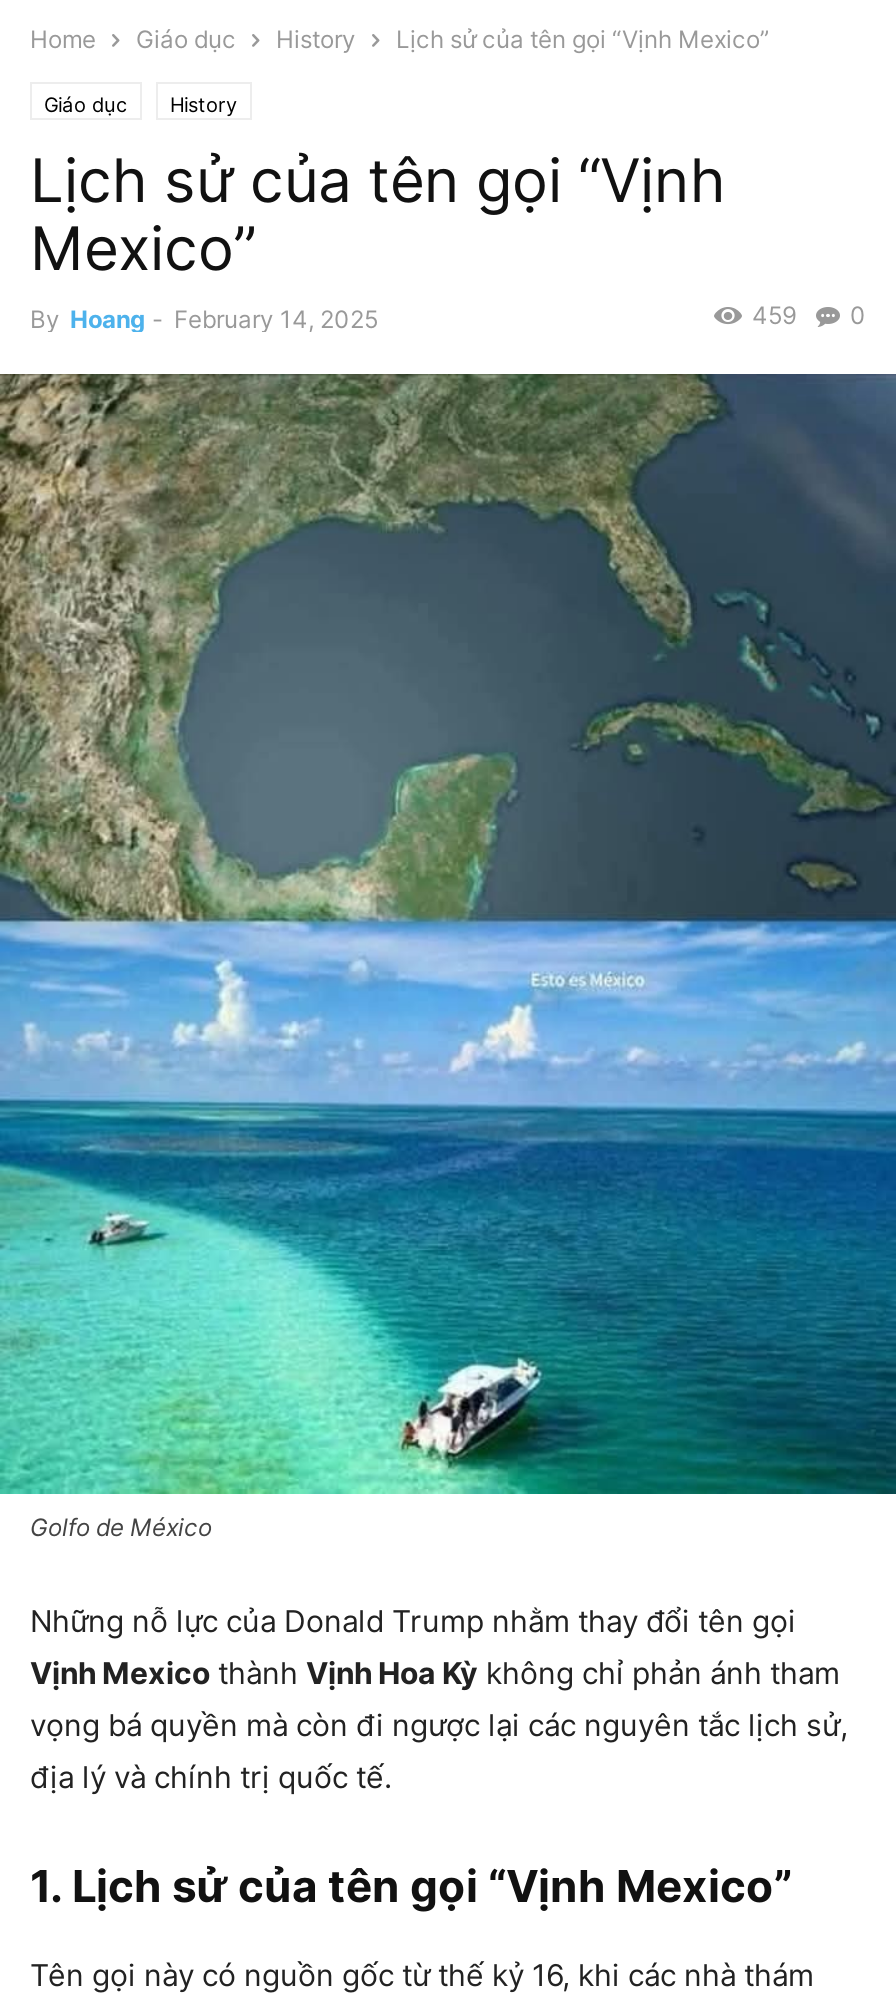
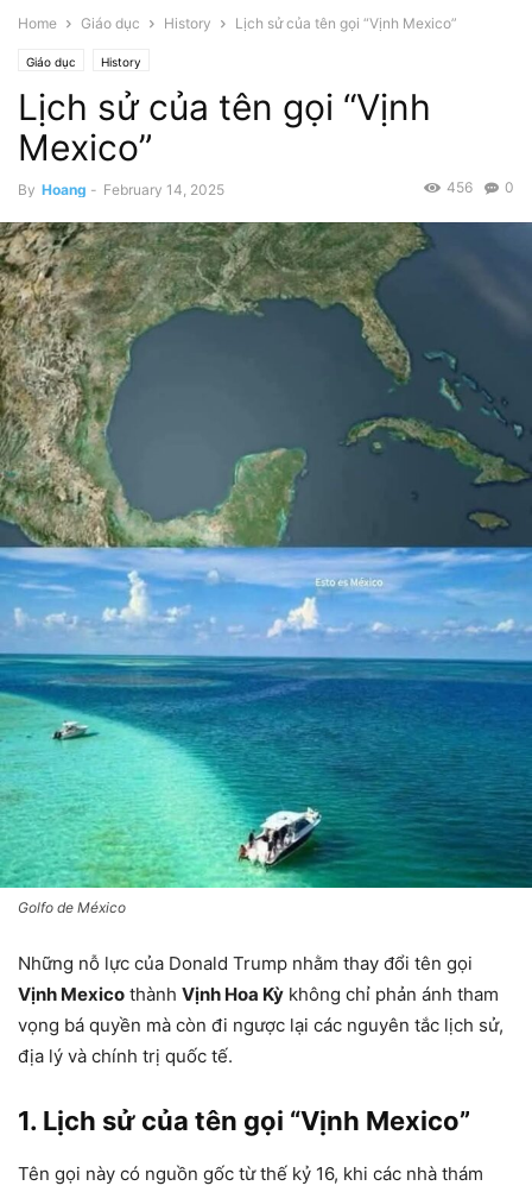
- 459 0
+ 456 0
